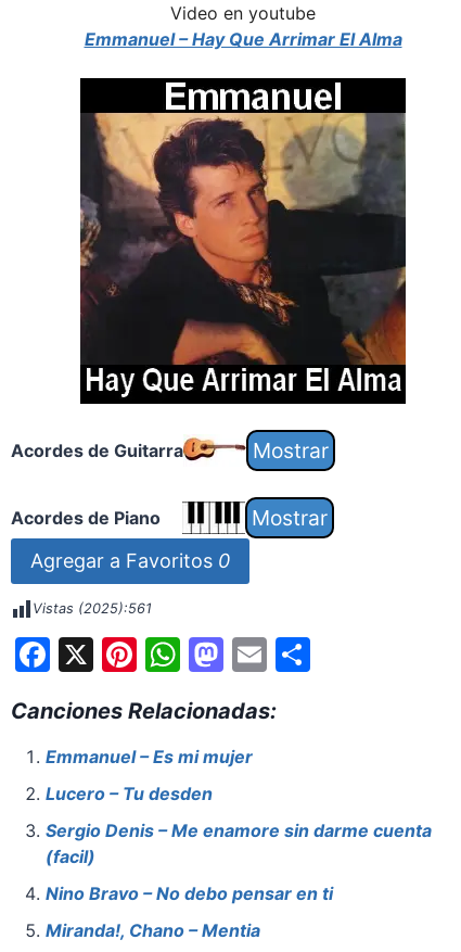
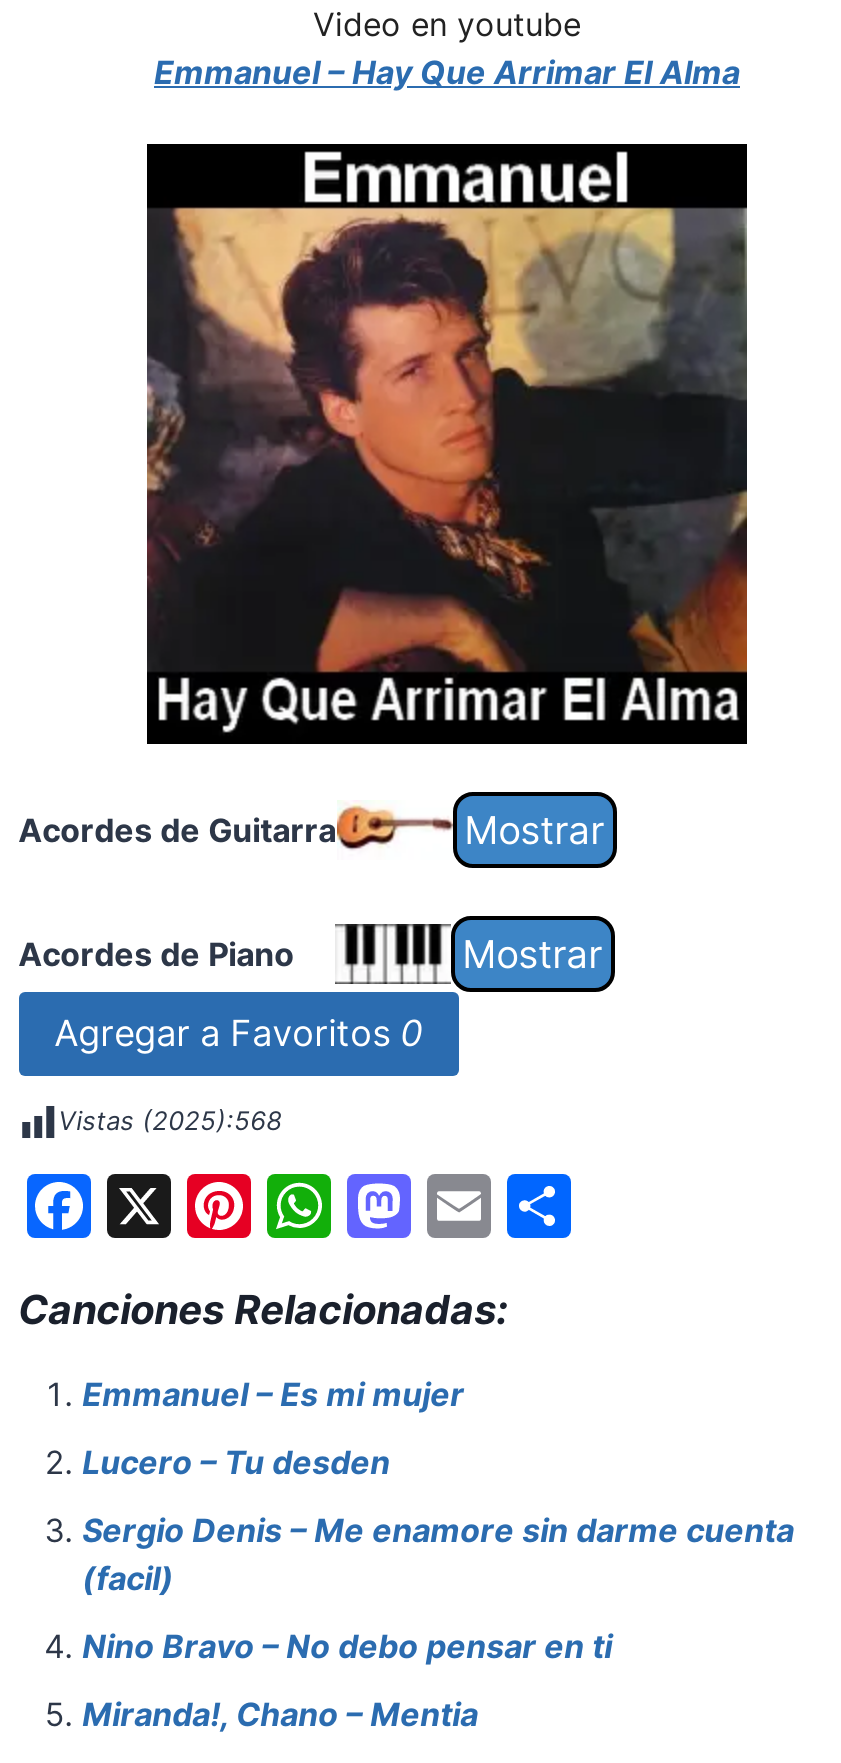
- Vistas (2025):561
+ Vistas (2025):568
